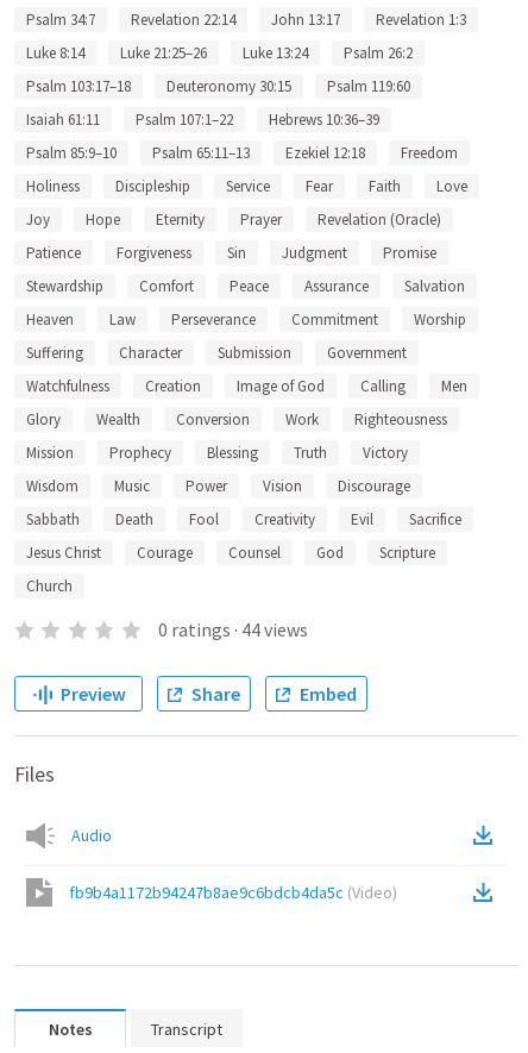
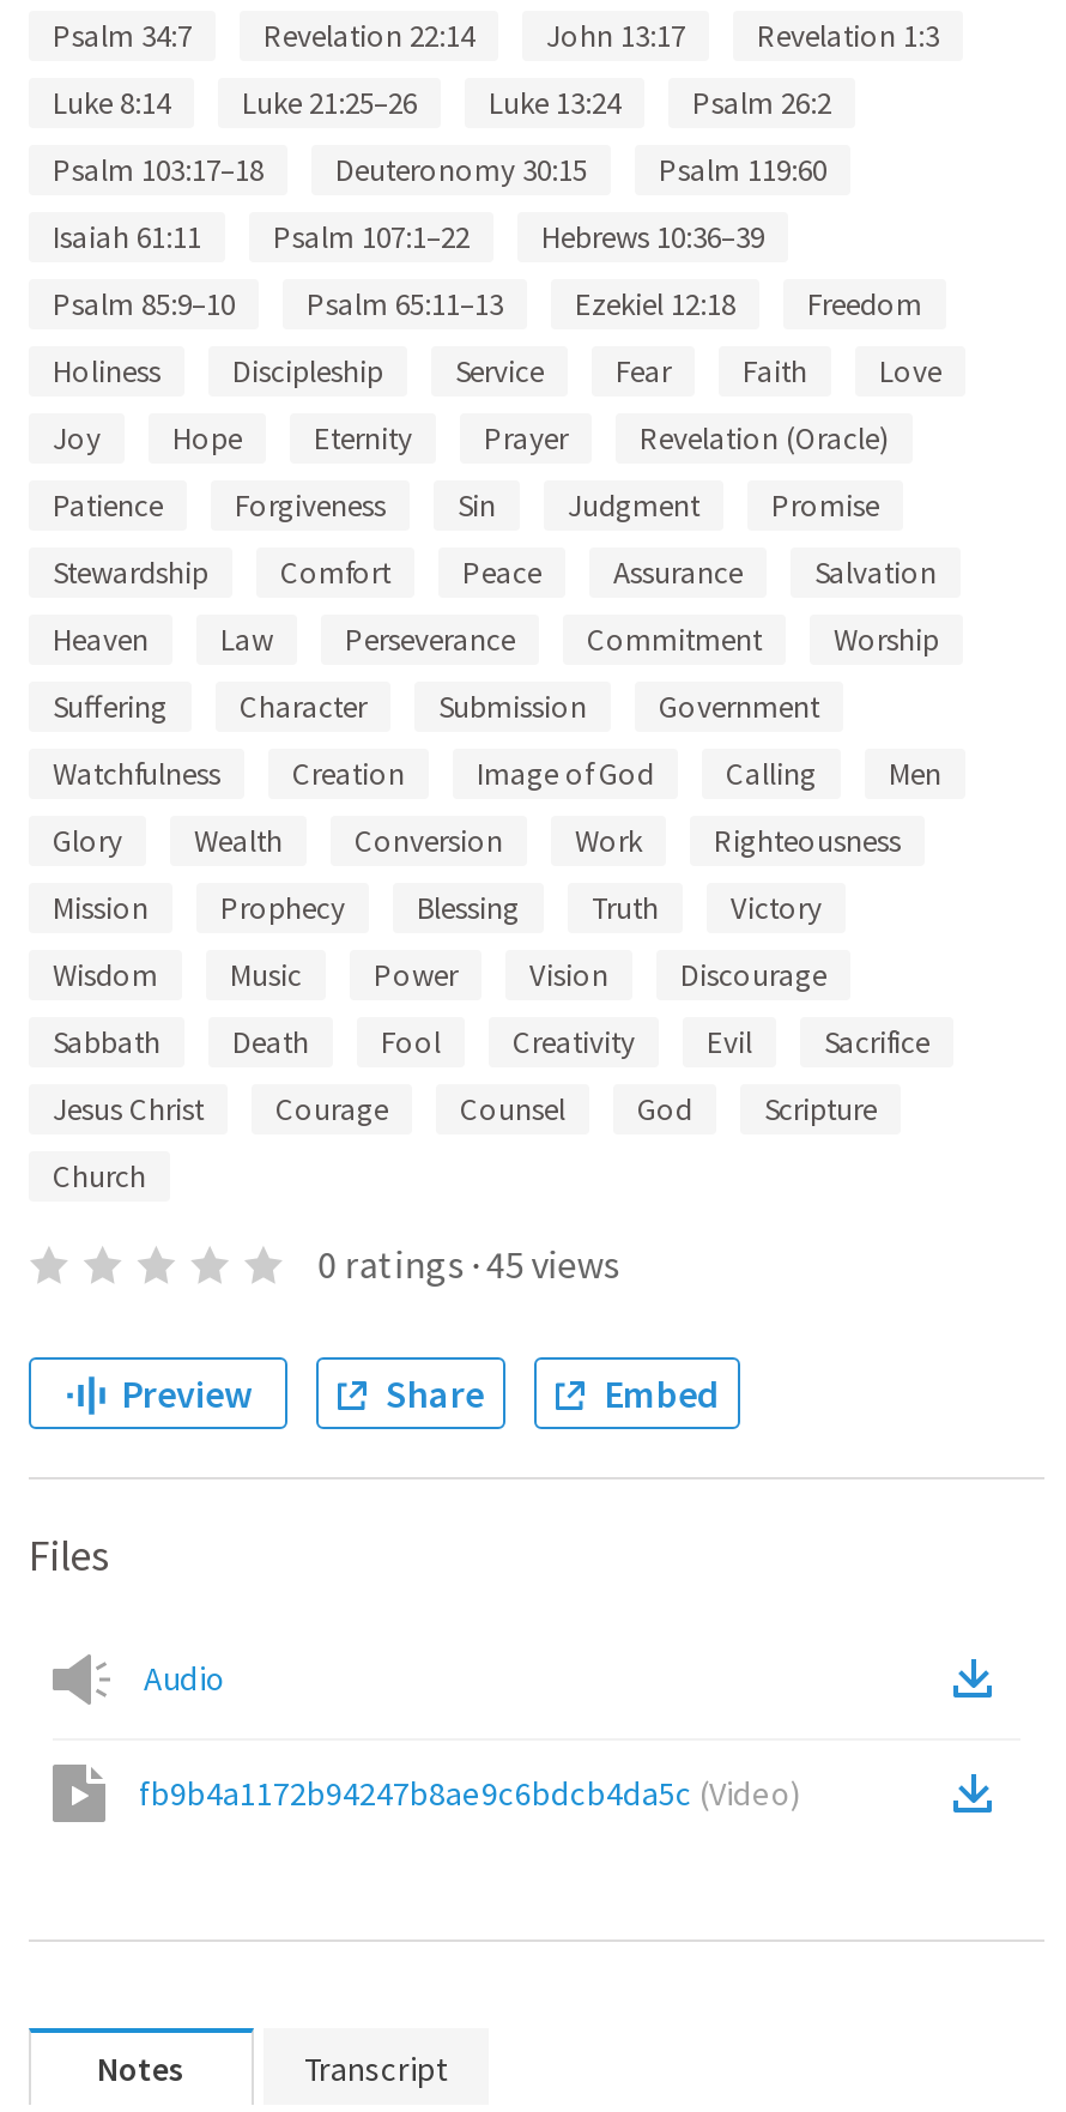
- 0 ratings · 44 views
+ 0 ratings · 45 views
